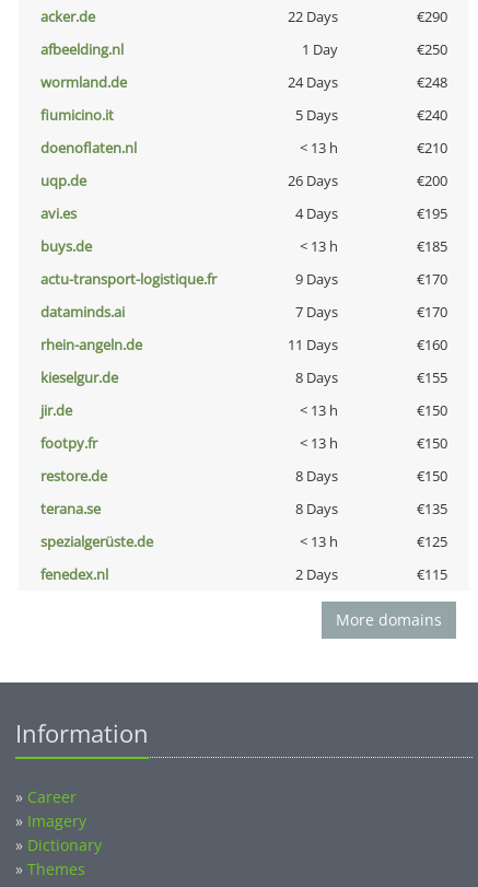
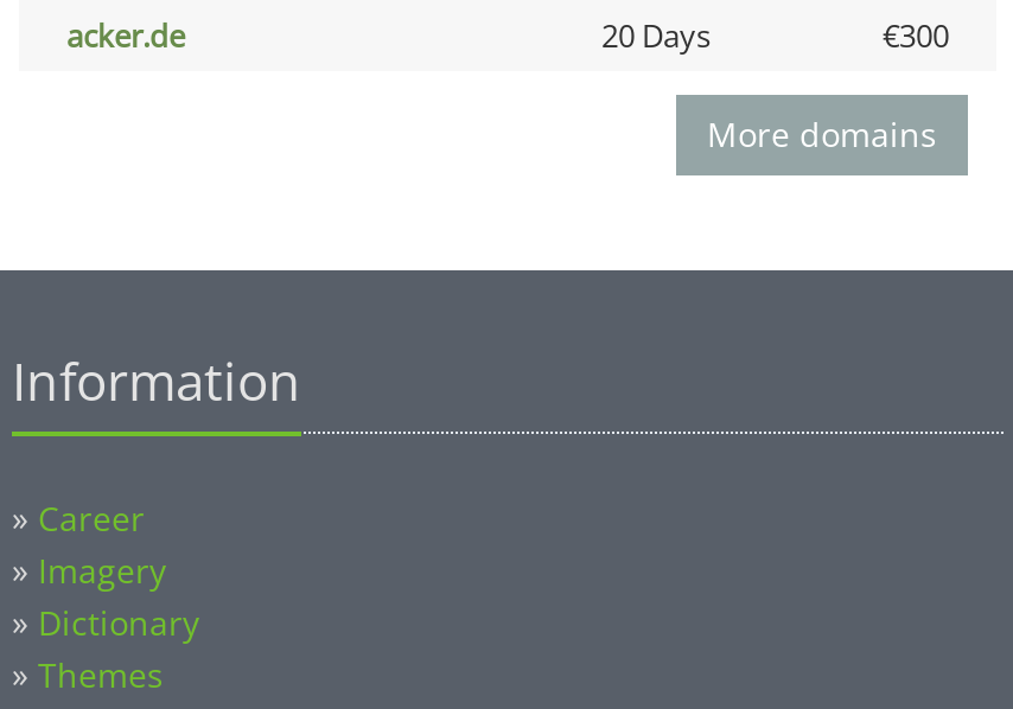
- 22 Days
- €290
- afbeelding.nl
- 1 Day
- €250
- wormland.de
- 24 Days
- €248
- fiumicino.it
- 5 Days
- €240
- doenoflaten.nl
- < 13 h
- €210
- uqp.de
- 26 Days
- €200
- avi.es
- 4 Days
- €195
- buys.de
- < 13 h
- €185
- actu-transport-logistique.fr
- 9 Days
- €170
- dataminds.ai
- 7 Days
- €170
- rhein-angeln.de
- 11 Days
- €160
- kieselgur.de
- 8 Days
- €155
- jir.de
- < 13 h
- €150
- footpy.fr
- < 13 h
- €150
- restore.de
- 8 Days
- €150
- terana.se
- 8 Days
- €135
- spezialgerüste.de
- < 13 h
- €125
- fenedex.nl
- 2 Days
- €115
+ 20 Days
+ €300
